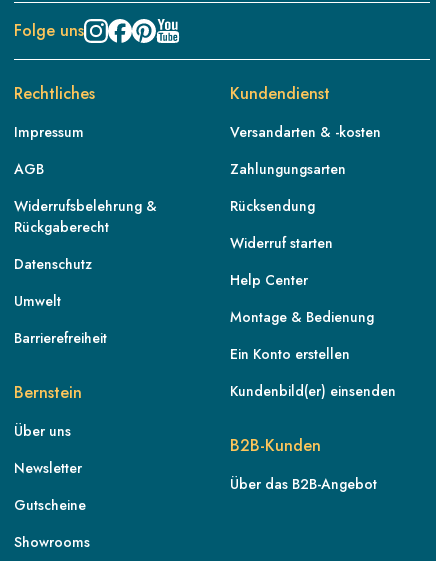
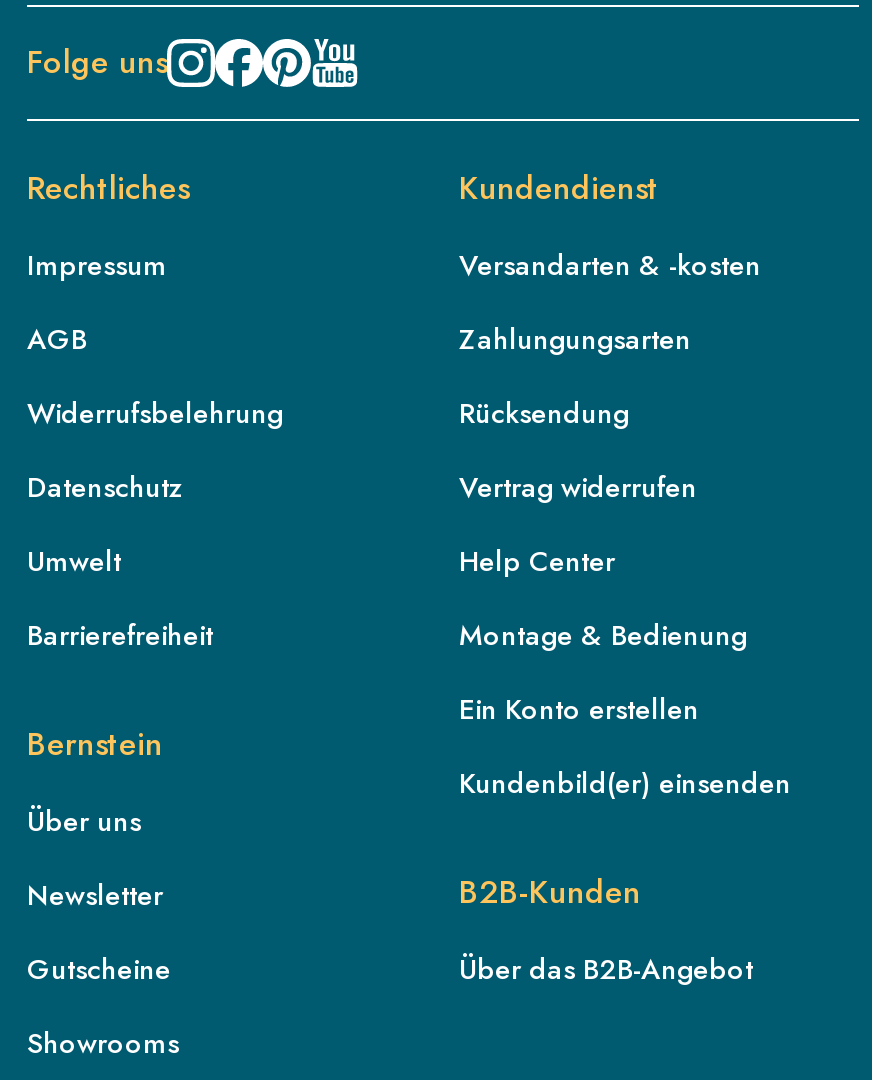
- Widerrufsbelehrung &
- Rückgaberecht
+ Widerrufsbelehrung

- Widerruf starten
+ Vertrag widerrufen
